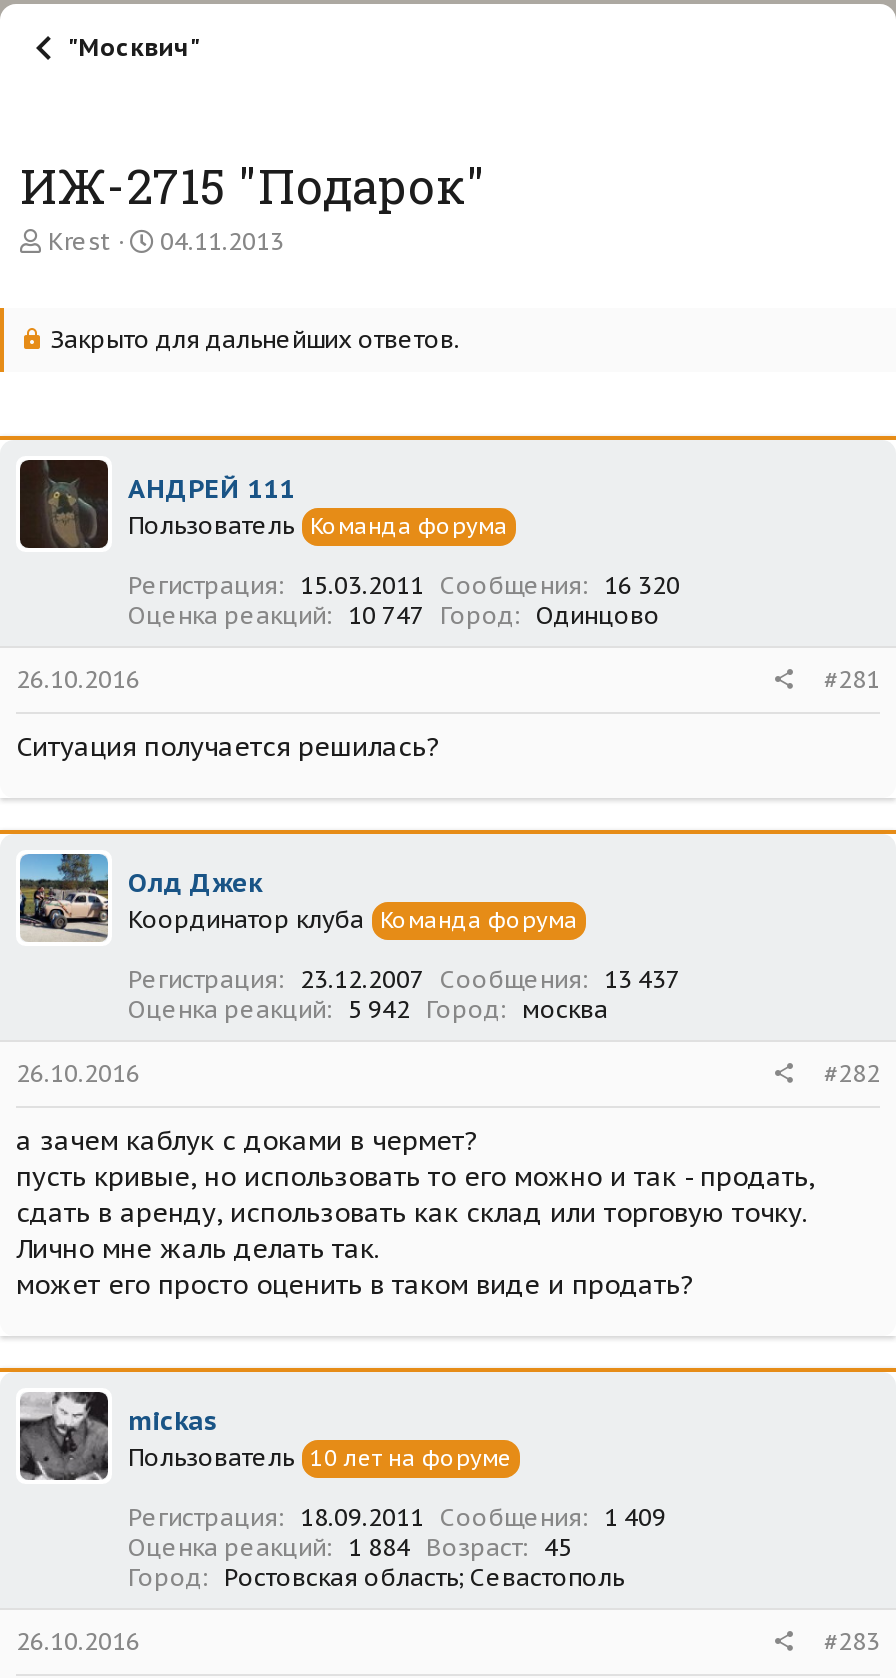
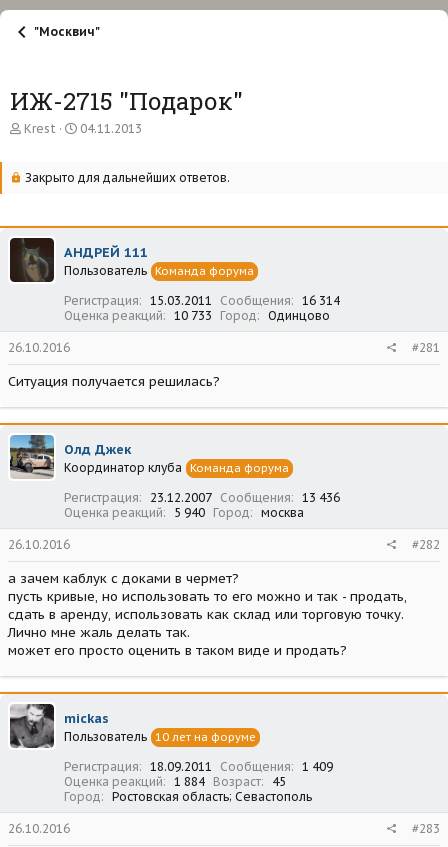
- Регистрация 15.03.2011 Сообщения 16 320
+ Регистрация 15.03.2011 Сообщения 16 314

- Оценка реакций 10 747 Город Одинцово
+ Оценка реакций 10 733 Город Одинцово

- Регистрация 23.12.2007 Сообщения 13 437
+ Регистрация 23.12.2007 Сообщения 13 436

- Оценка реакций 5 942 Город москва
+ Оценка реакций 5 940 Город москва
